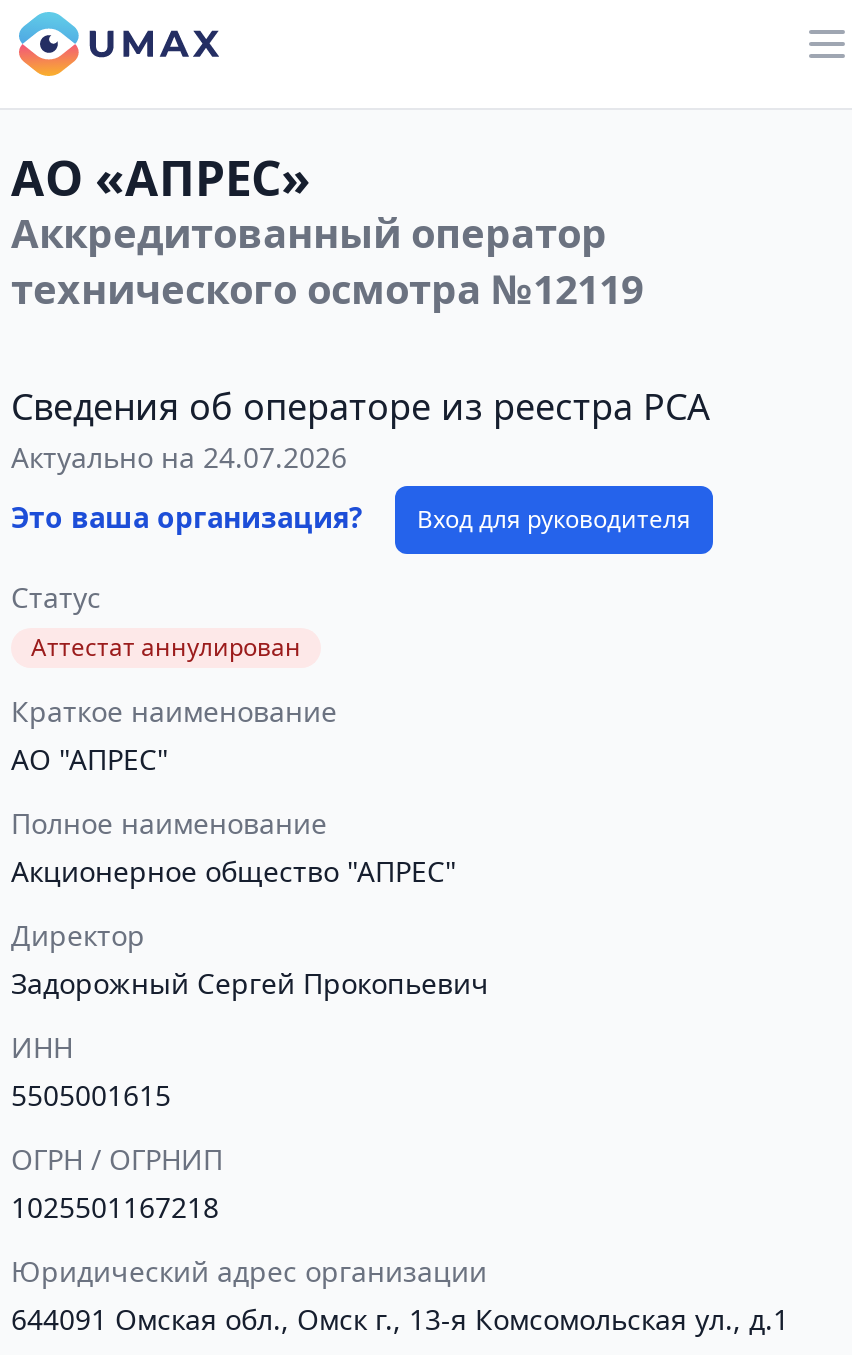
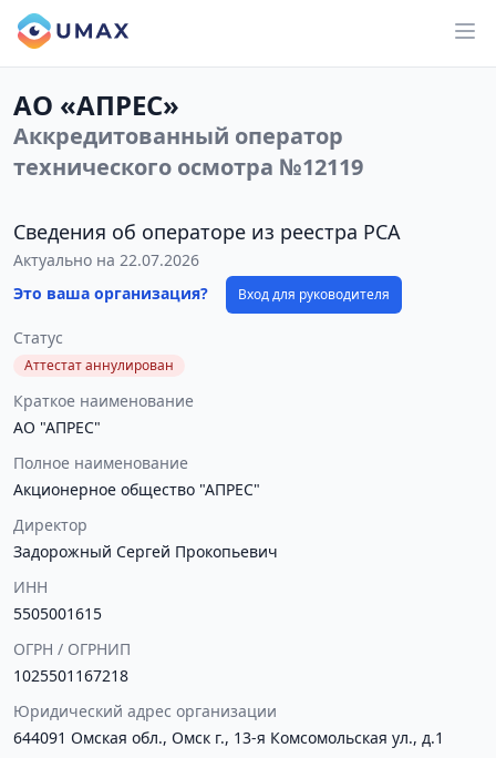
- Актуально на 24.07.2026
+ Актуально на 22.07.2026
